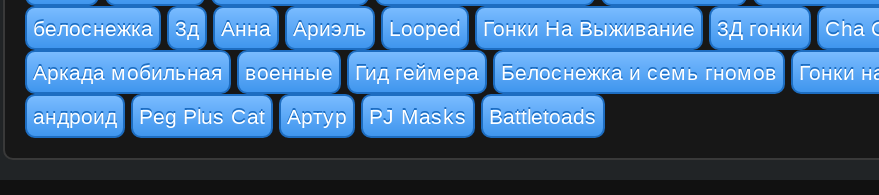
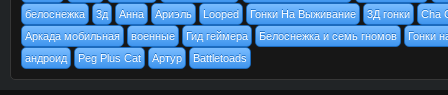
- PJ Masks
